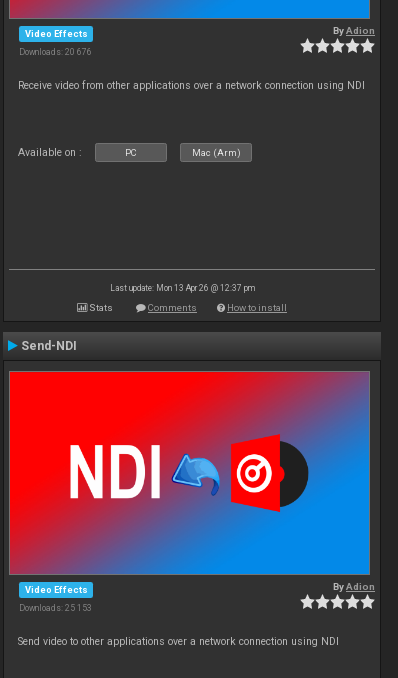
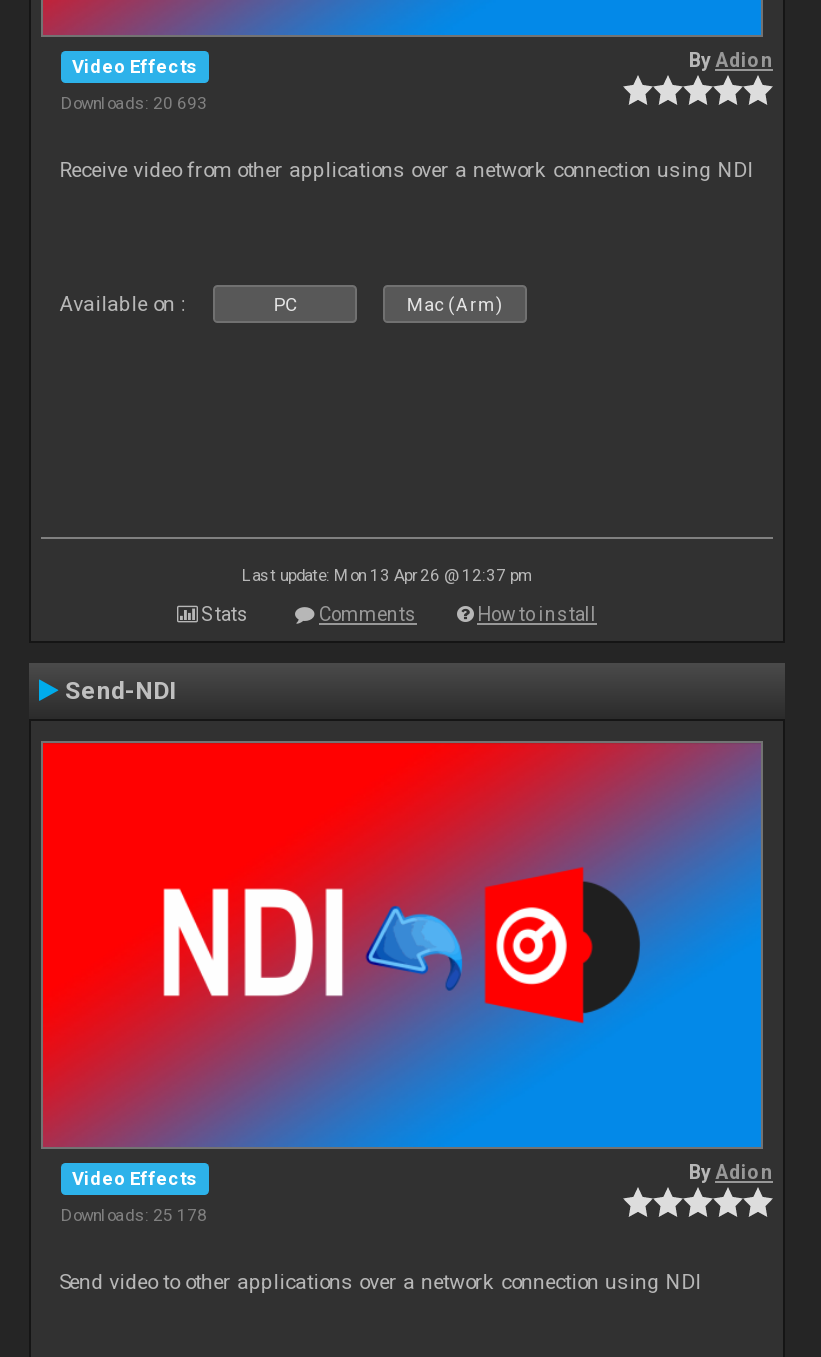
- Downloads: 20 676
+ Downloads: 20 693

- Downloads: 25 153
+ Downloads: 25 178
